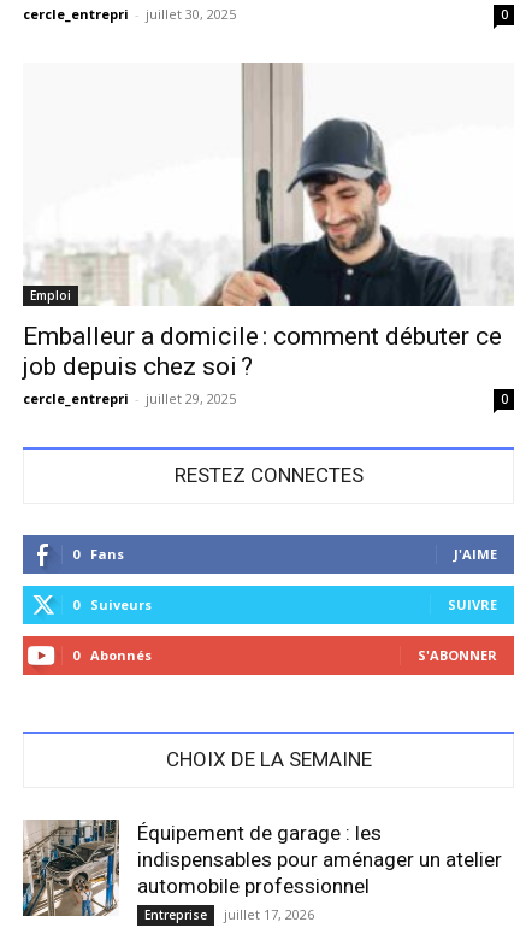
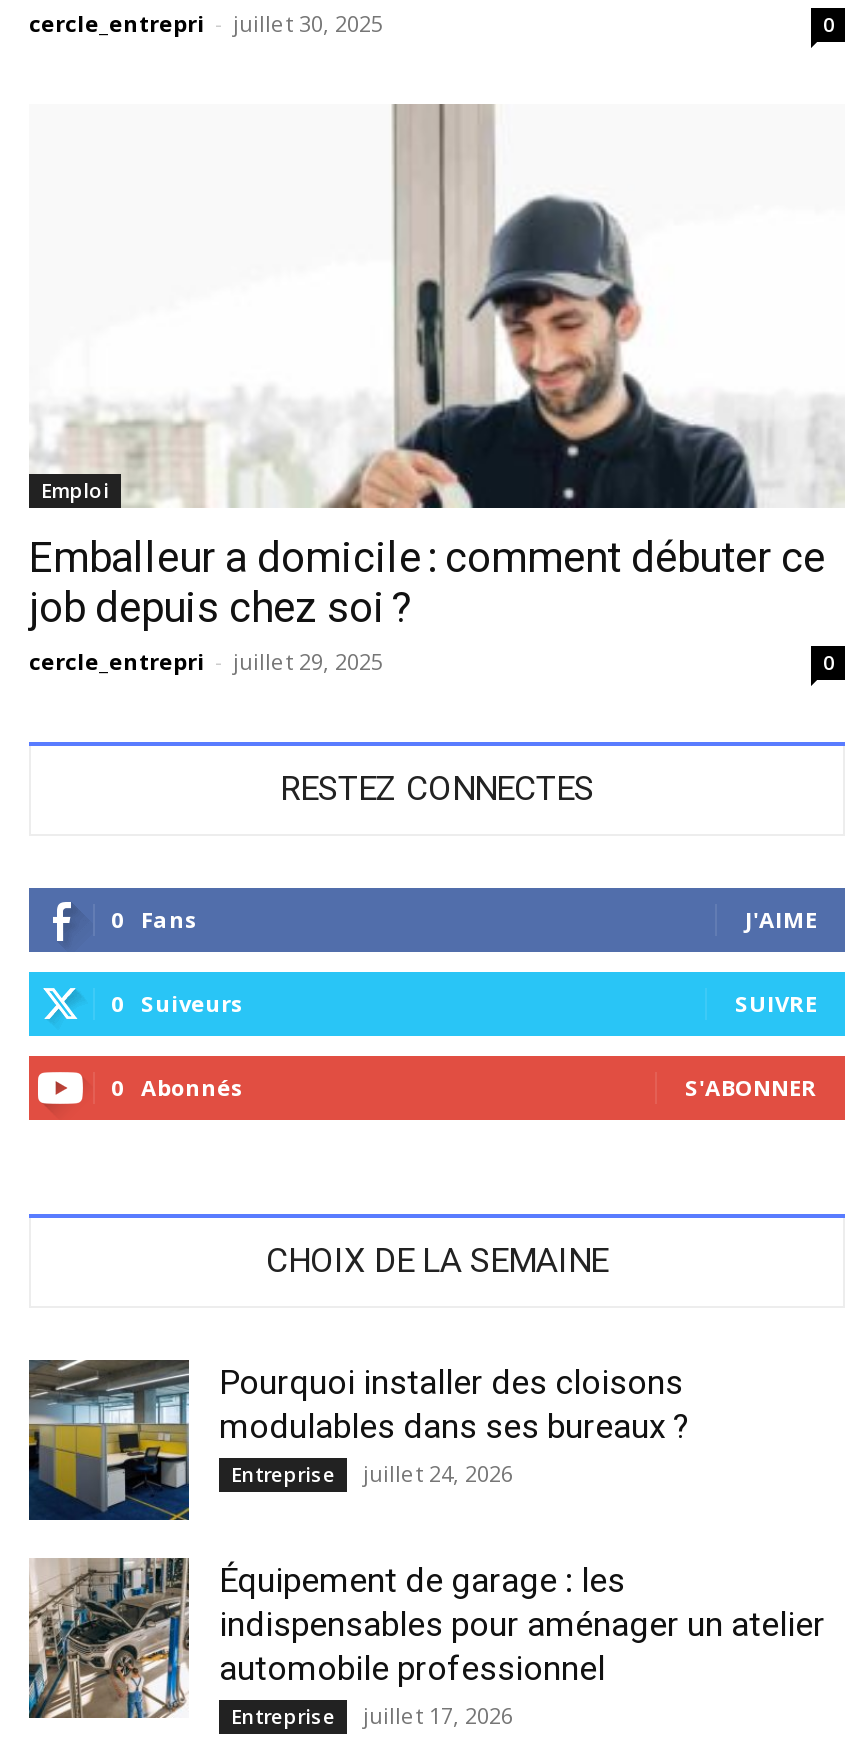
+ [image]
+ Pourquoi installer des cloisons
+ modulables dans ses bureaux ?
+ Entreprise
+ juillet 24, 2026
